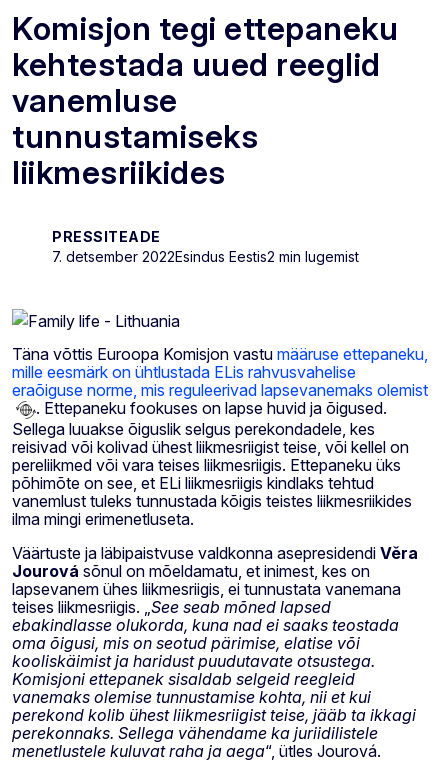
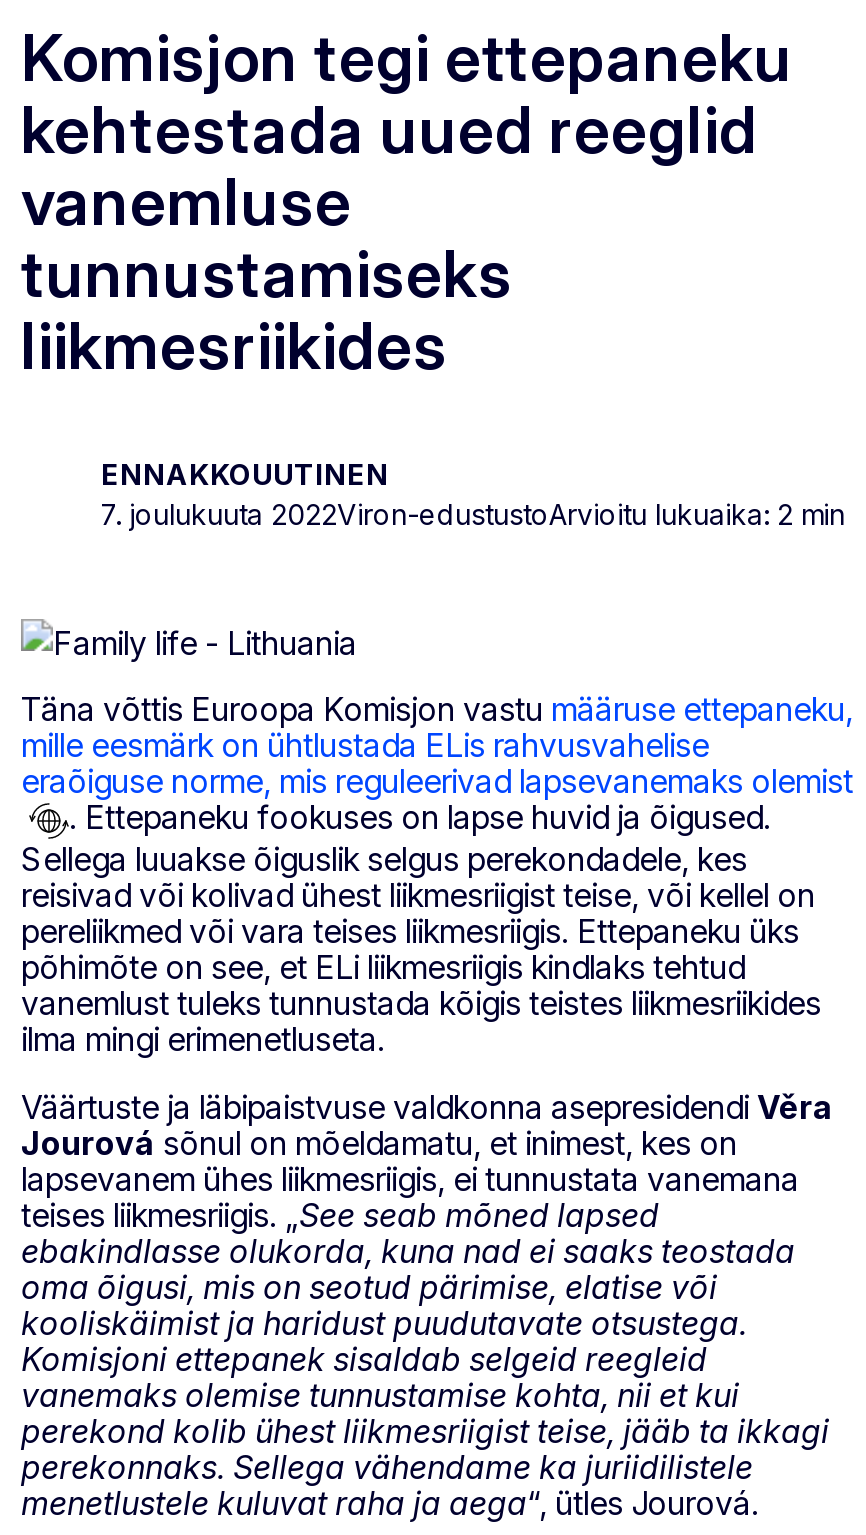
- PRESSITEADE
- 7. detsember 2022Esindus Eestis2 min lugemist
+ ENNAKKOUUTINEN
+ 7. joulukuuta 2022Viron-edustustoArvioitu lukuaika: 2 min
